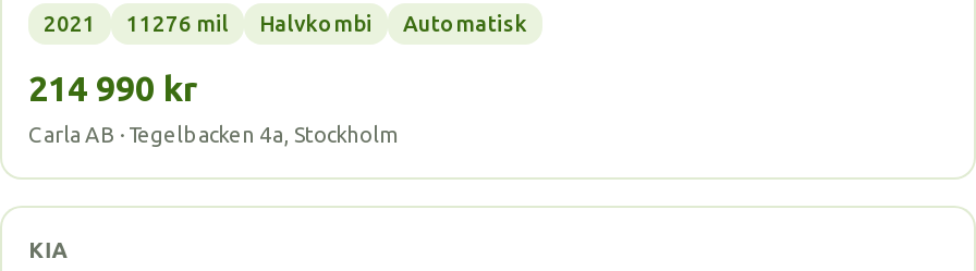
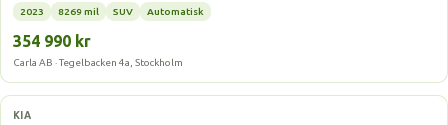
- 2021
- 11276 mil
- Halvkombi
+ 2023
+ 8269 mil
+ SUV

- 214 990 kr
+ 354 990 kr
